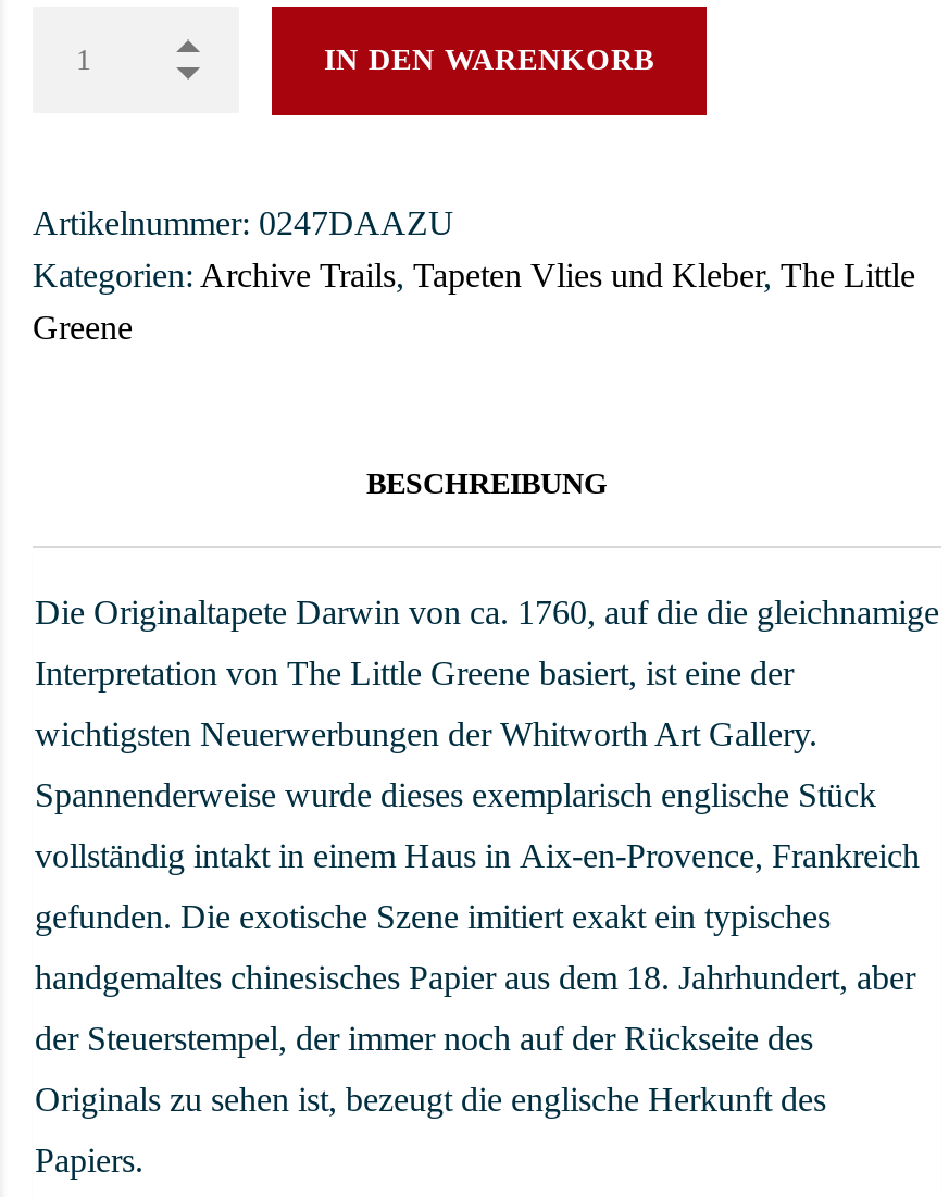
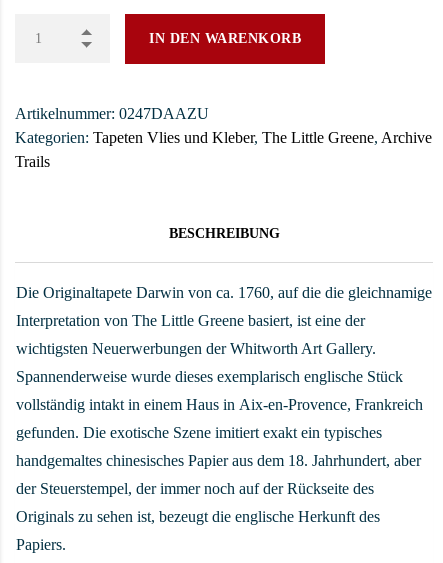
- Kategorien: Archive Trails, Tapeten Vlies und Kleber, The Little
- Greene
+ Kategorien: Tapeten Vlies und Kleber, The Little Greene, Archive
+ Trails
